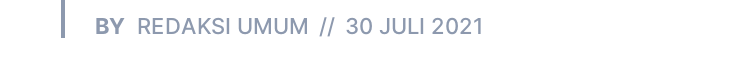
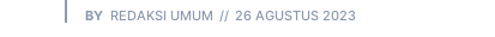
- BY REDAKSI UMUM 30 JULI 2021
+ BY REDAKSI UMUM 26 AGUSTUS 2023
